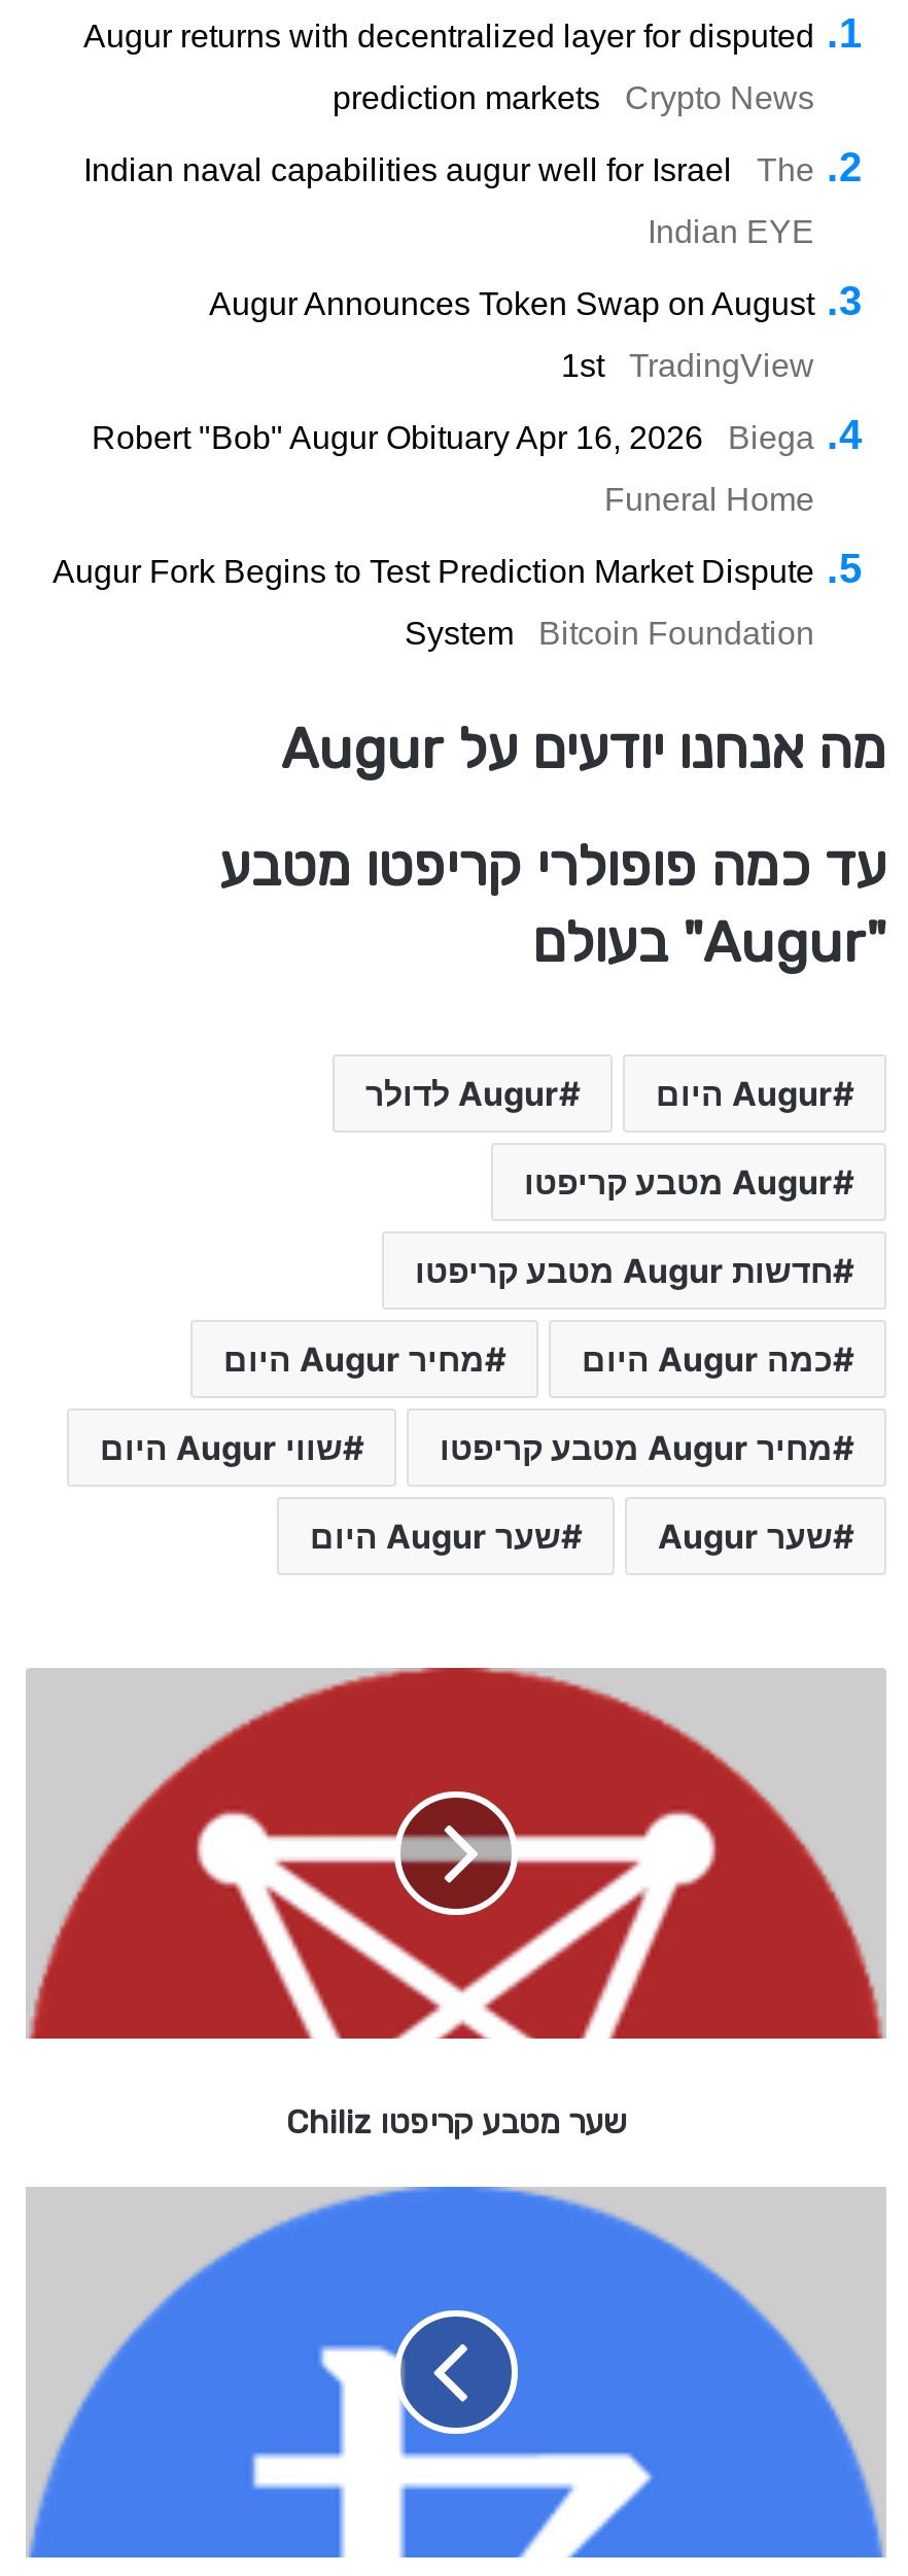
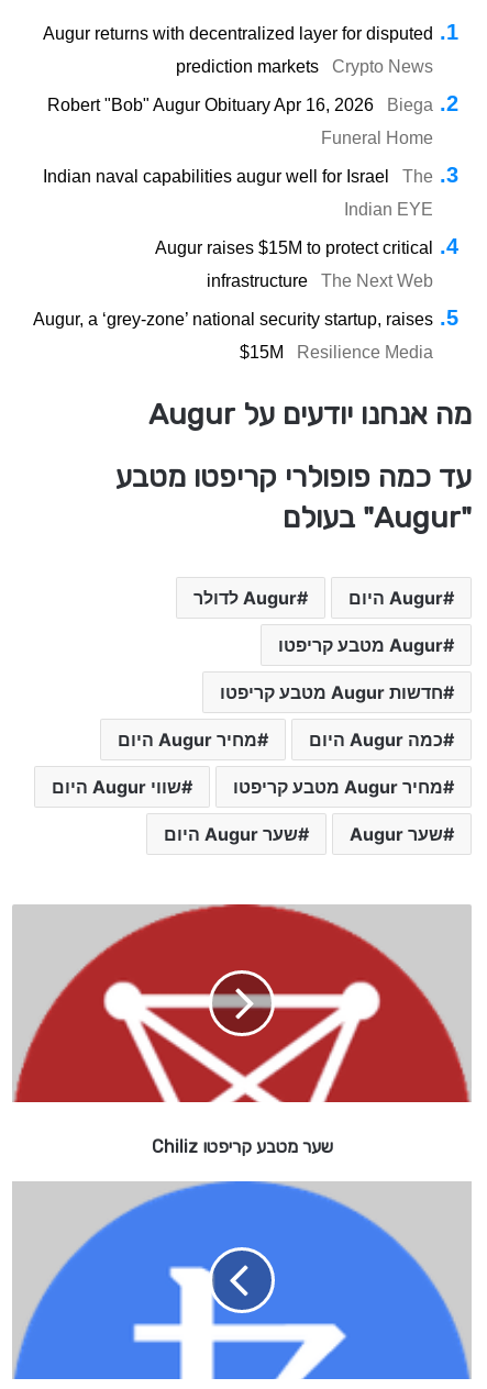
moved down: Indian naval capabilities augur well for Israel | The | Indian EYE

- Augur Announces Token Swap on August
- 1st
- TradingView

moved up: Robert "Bob" Augur Obituary Apr 16, 2026 | Biega | Funeral Home

- Augur Fork Begins to Test Prediction Market Dispute
- System
- Bitcoin Foundation
+ Augur raises $15M to protect critical
+ infrastructure
+ The Next Web
+ Augur, a ‘grey-zone’ national security startup, raises
+ $15M
+ Resilience Media
